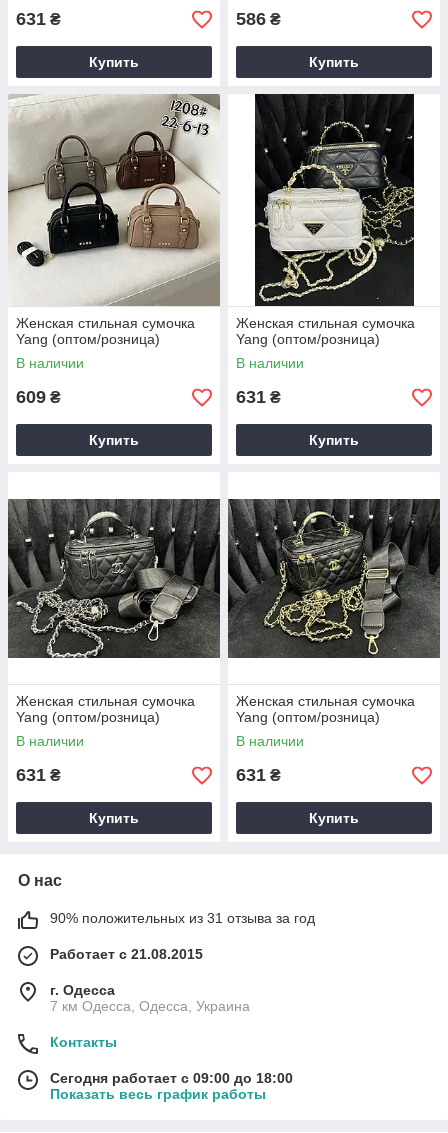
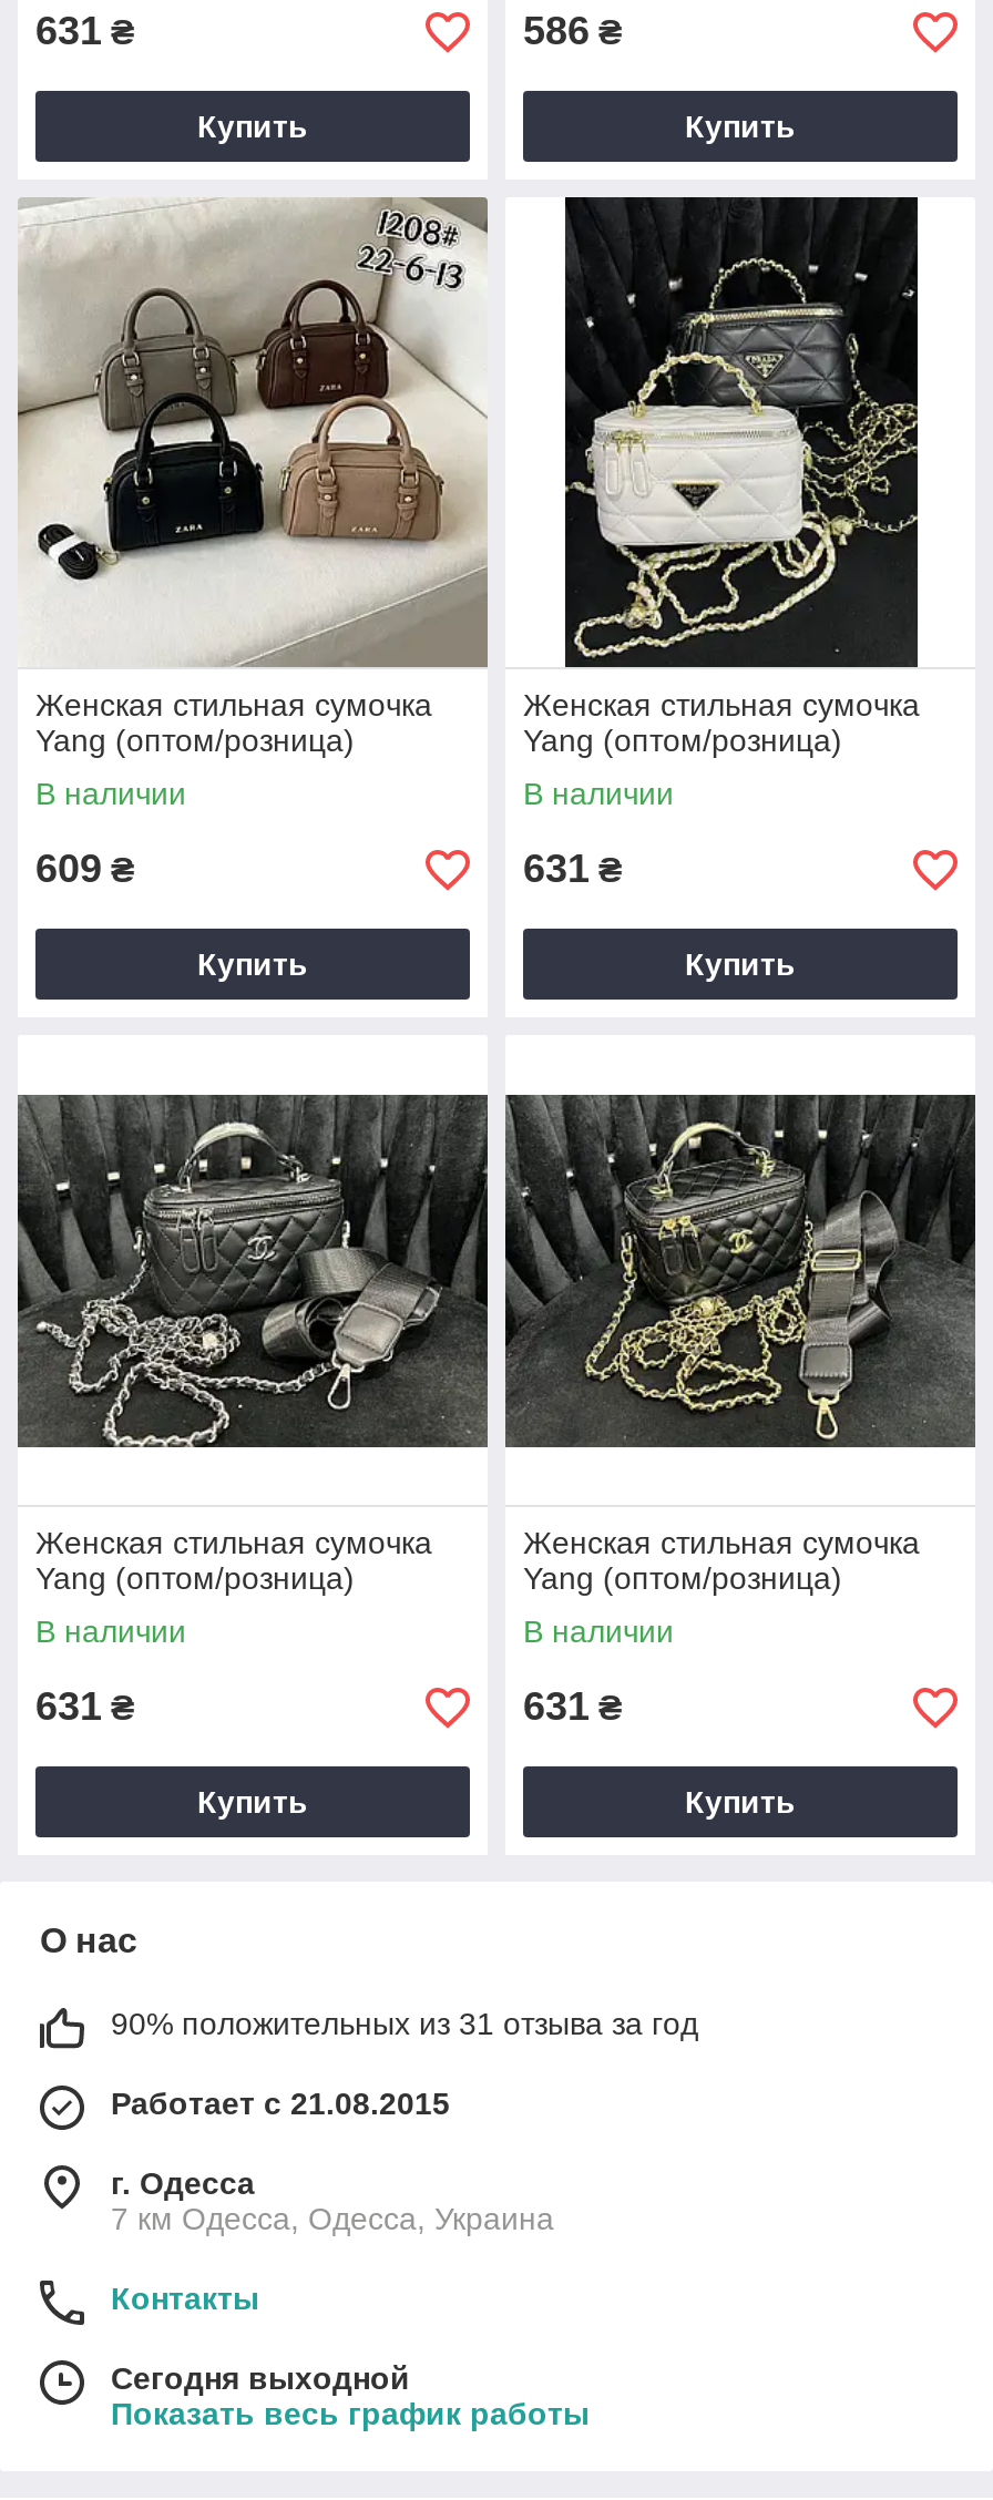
- Сегодня работает с 09:00 до 18:00
+ Сегодня выходной
